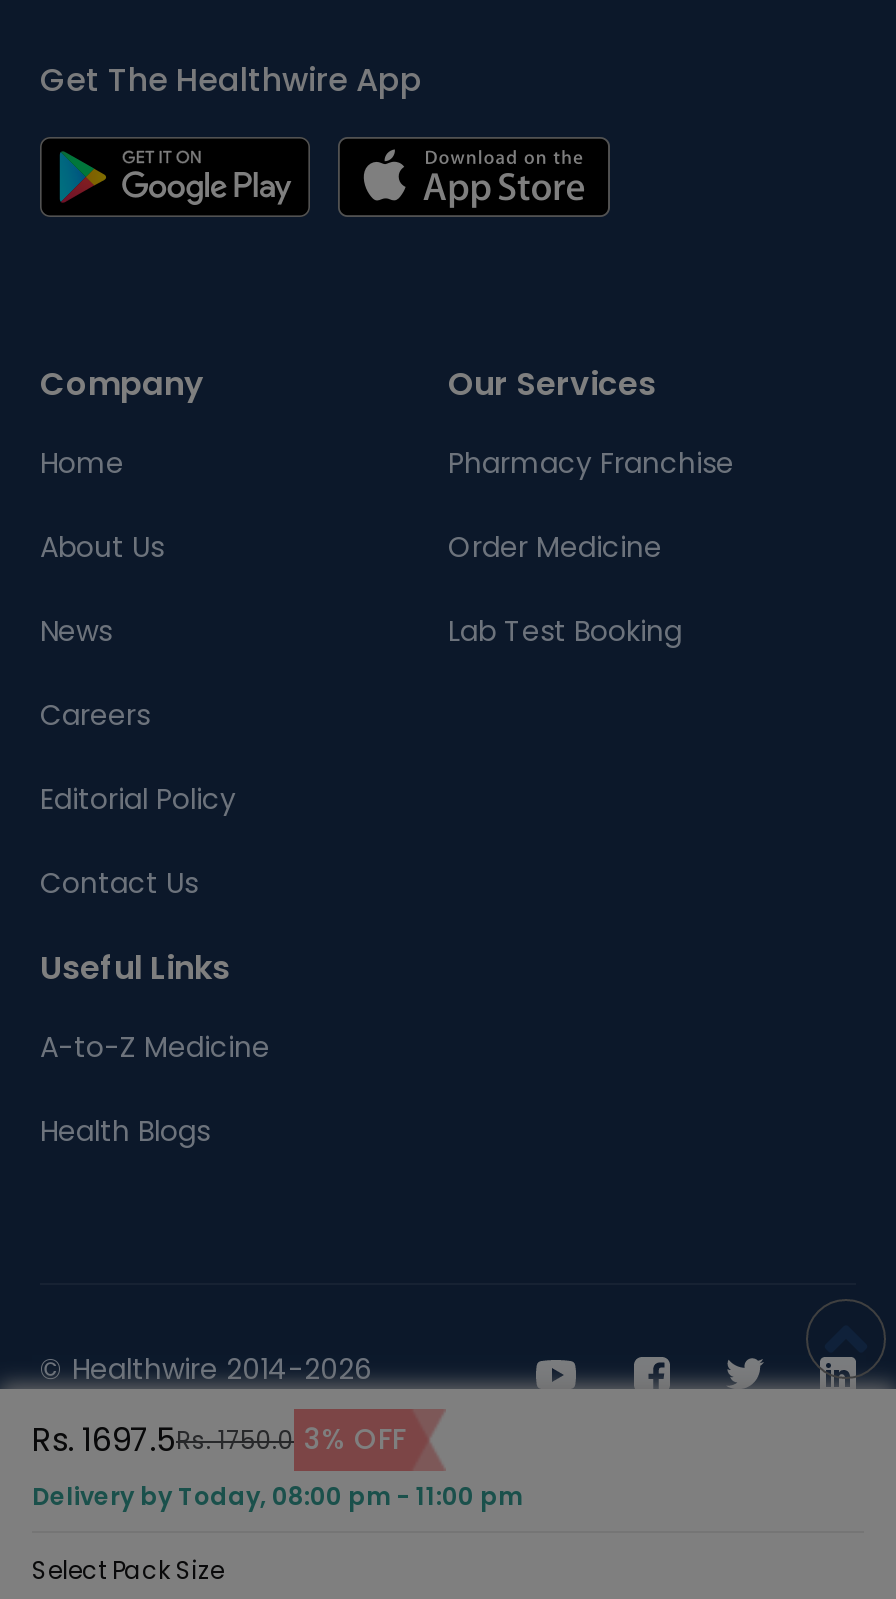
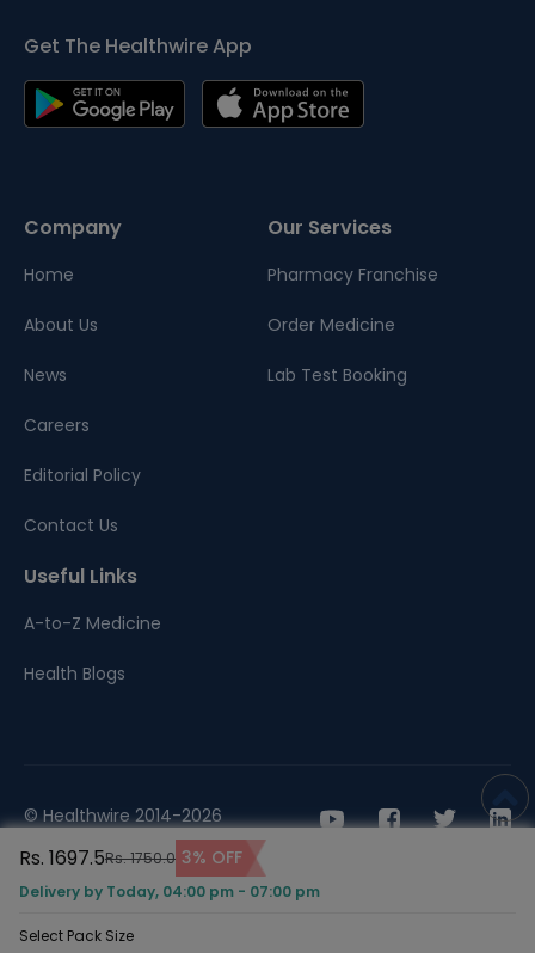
- Delivery by Today, 08:00 pm - 11:00 pm
+ Delivery by Today, 04:00 pm - 07:00 pm
